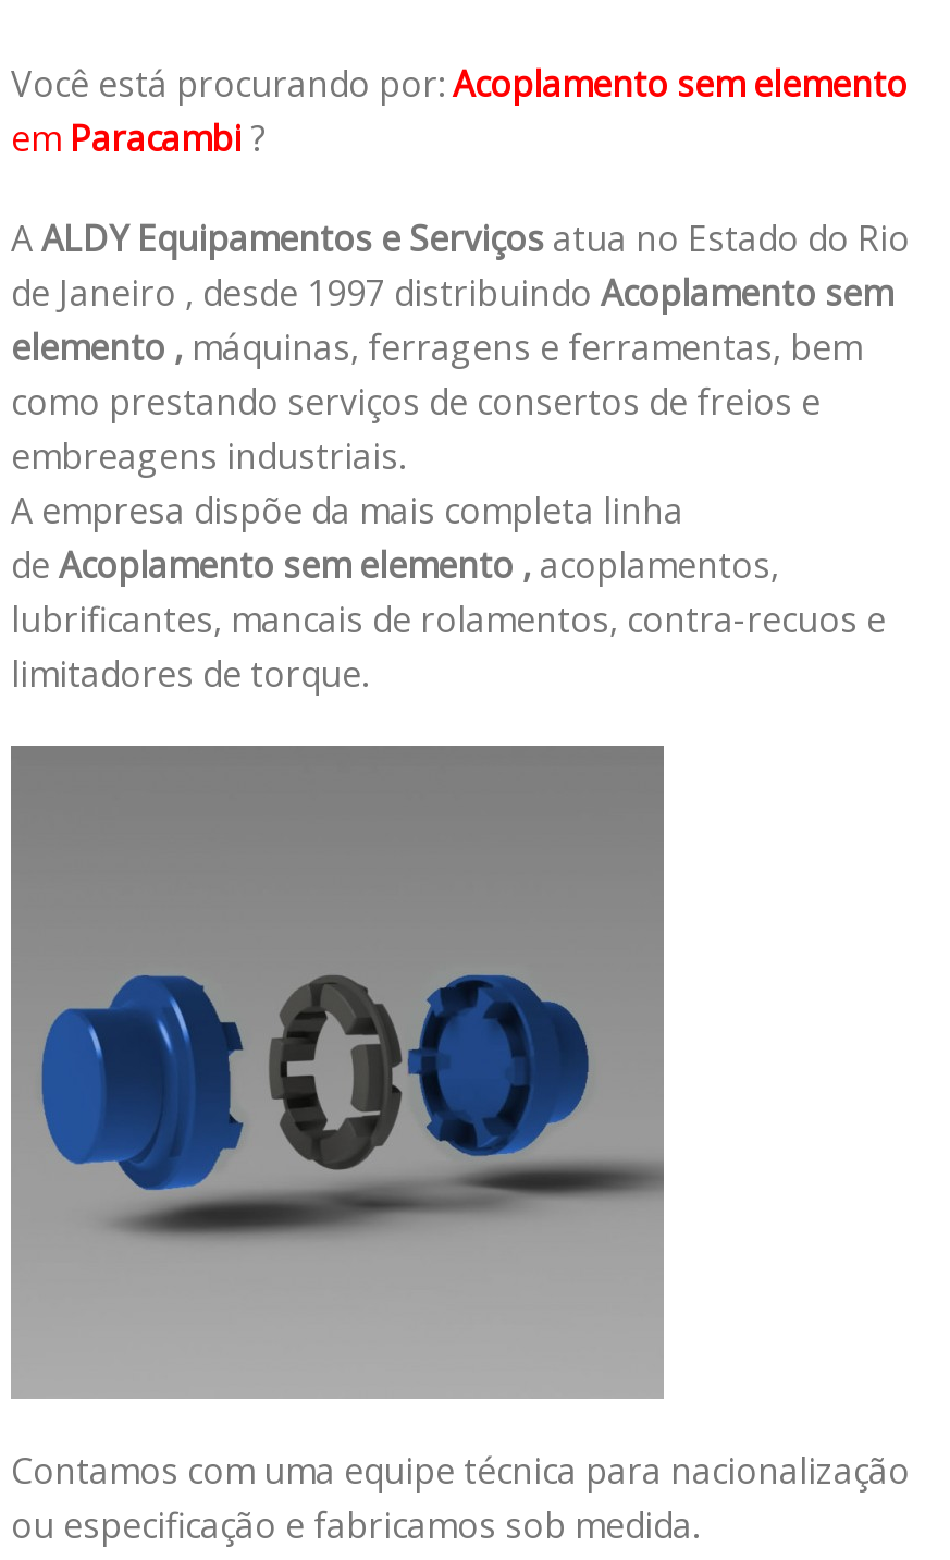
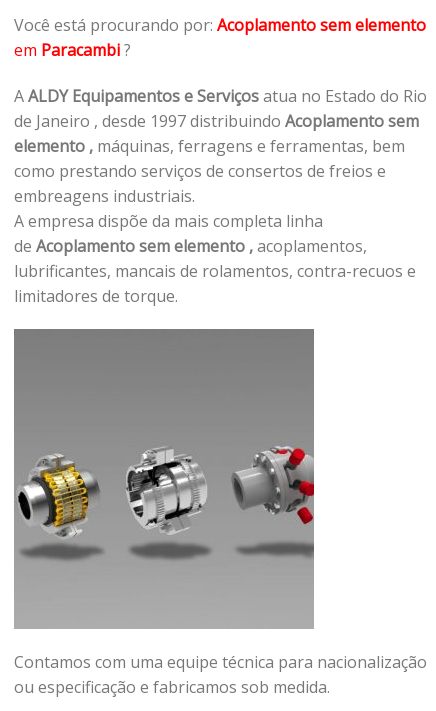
- [image]
+ [image]
